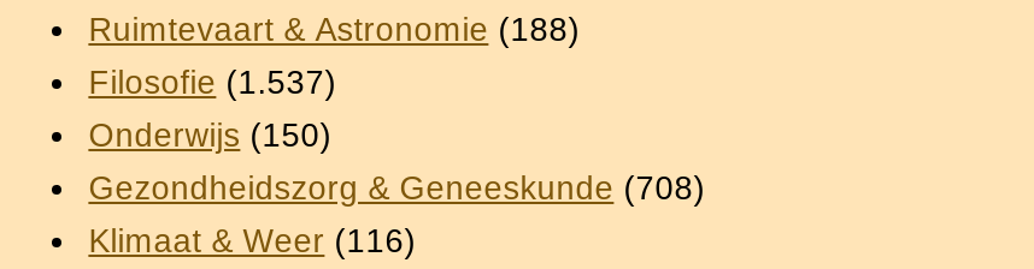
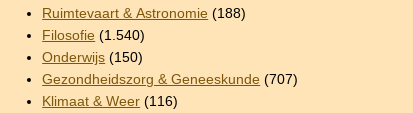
- Filosofie (1.537)
+ Filosofie (1.540)

- Gezondheidszorg & Geneeskunde (708)
+ Gezondheidszorg & Geneeskunde (707)
